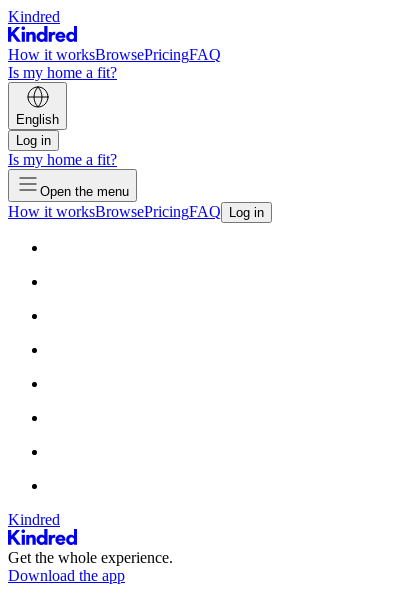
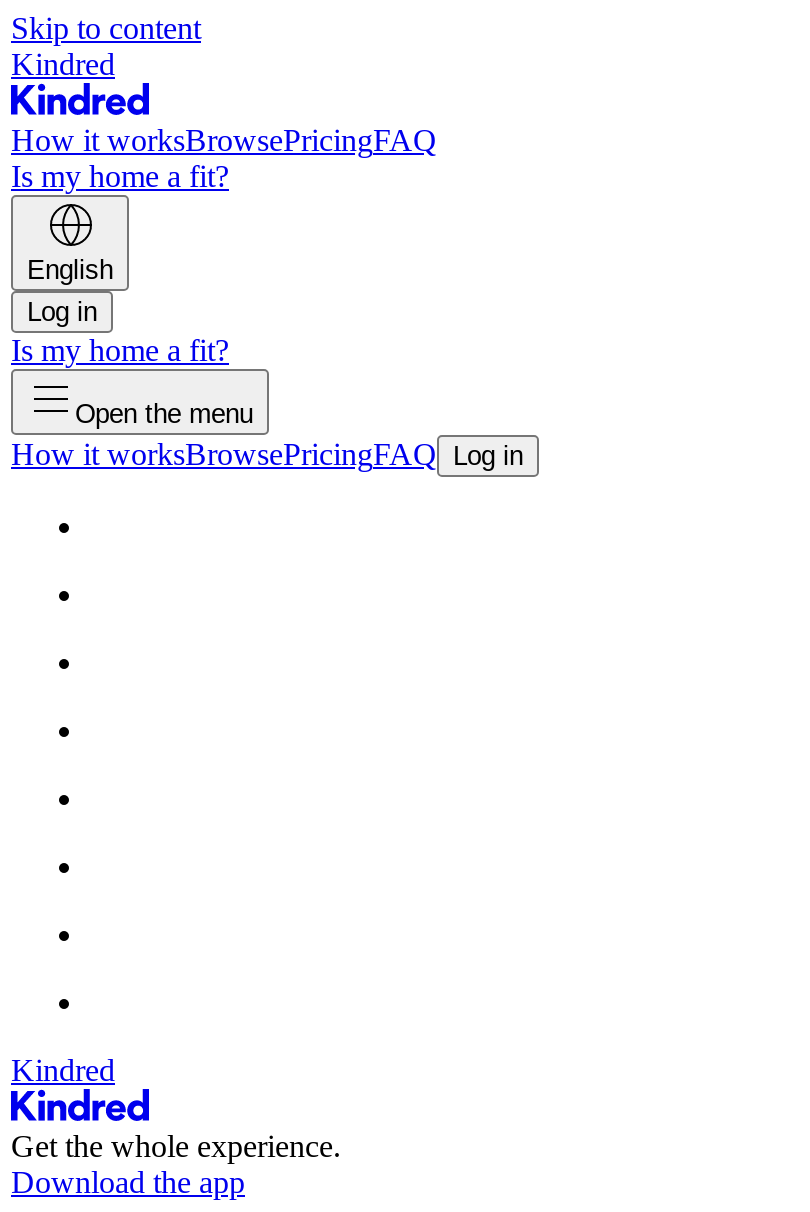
+ Skip to content
